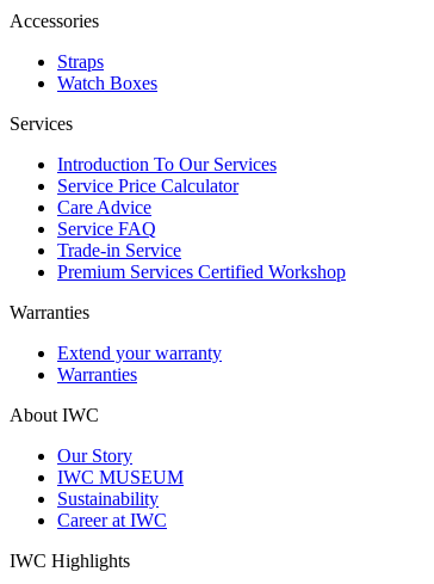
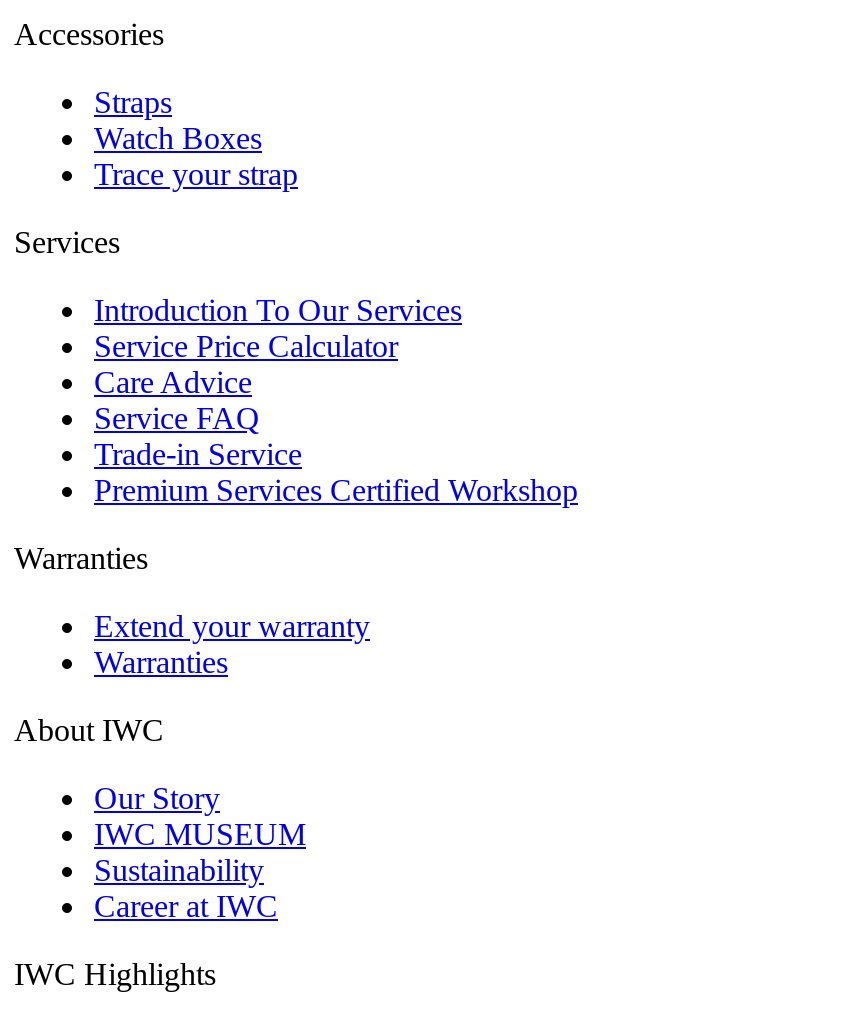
+ Trace your strap
